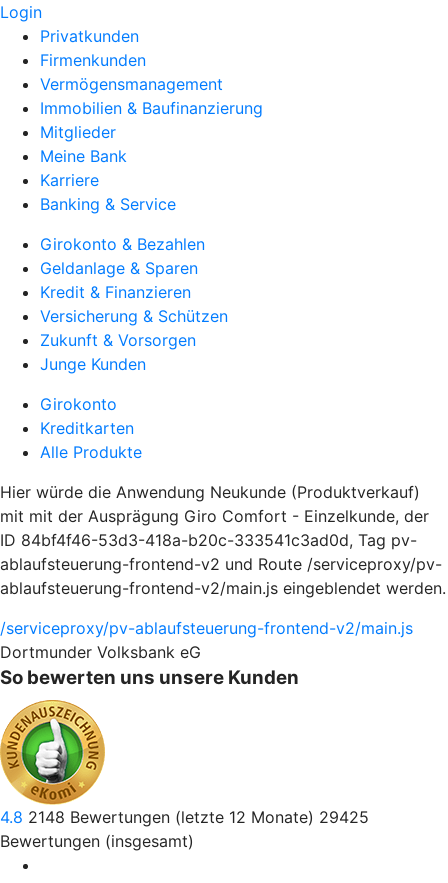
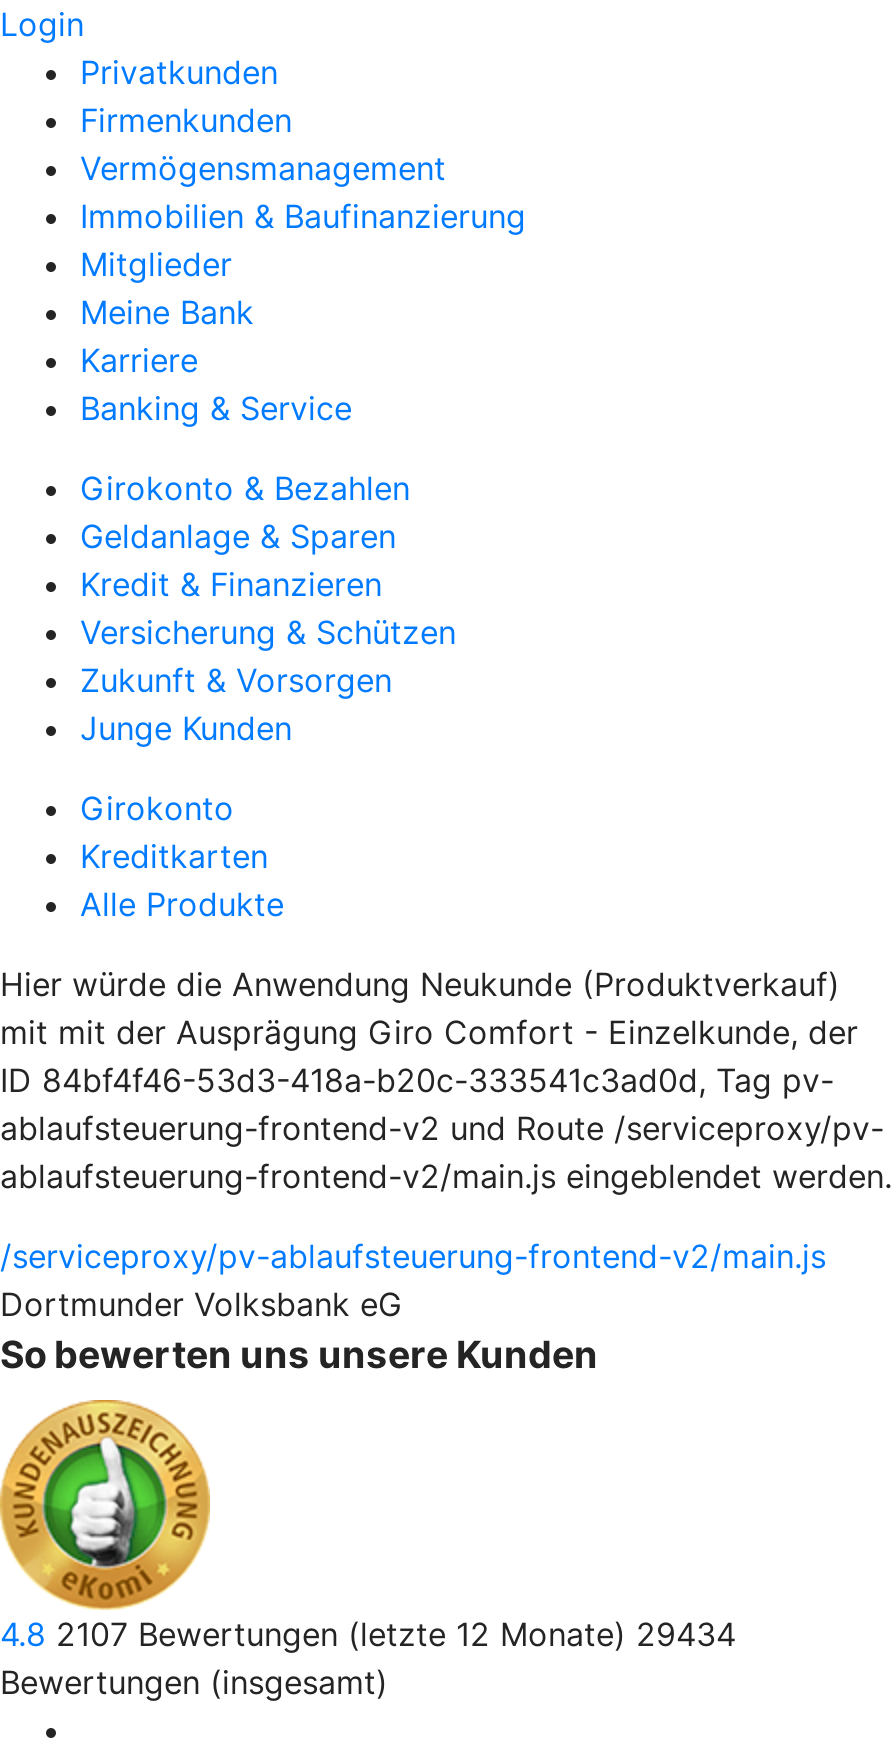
- 4.8 2148 Bewertungen (letzte 12 Monate) 29425
+ 4.8 2107 Bewertungen (letzte 12 Monate) 29434
